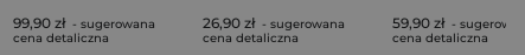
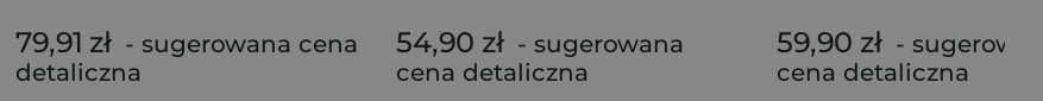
- 99,90 zł - sugerowana
- cena detaliczna
+ 79,91 zł - sugerowana cena
+ detaliczna

- 26,90 zł - sugerowana
+ 54,90 zł - sugerowana
